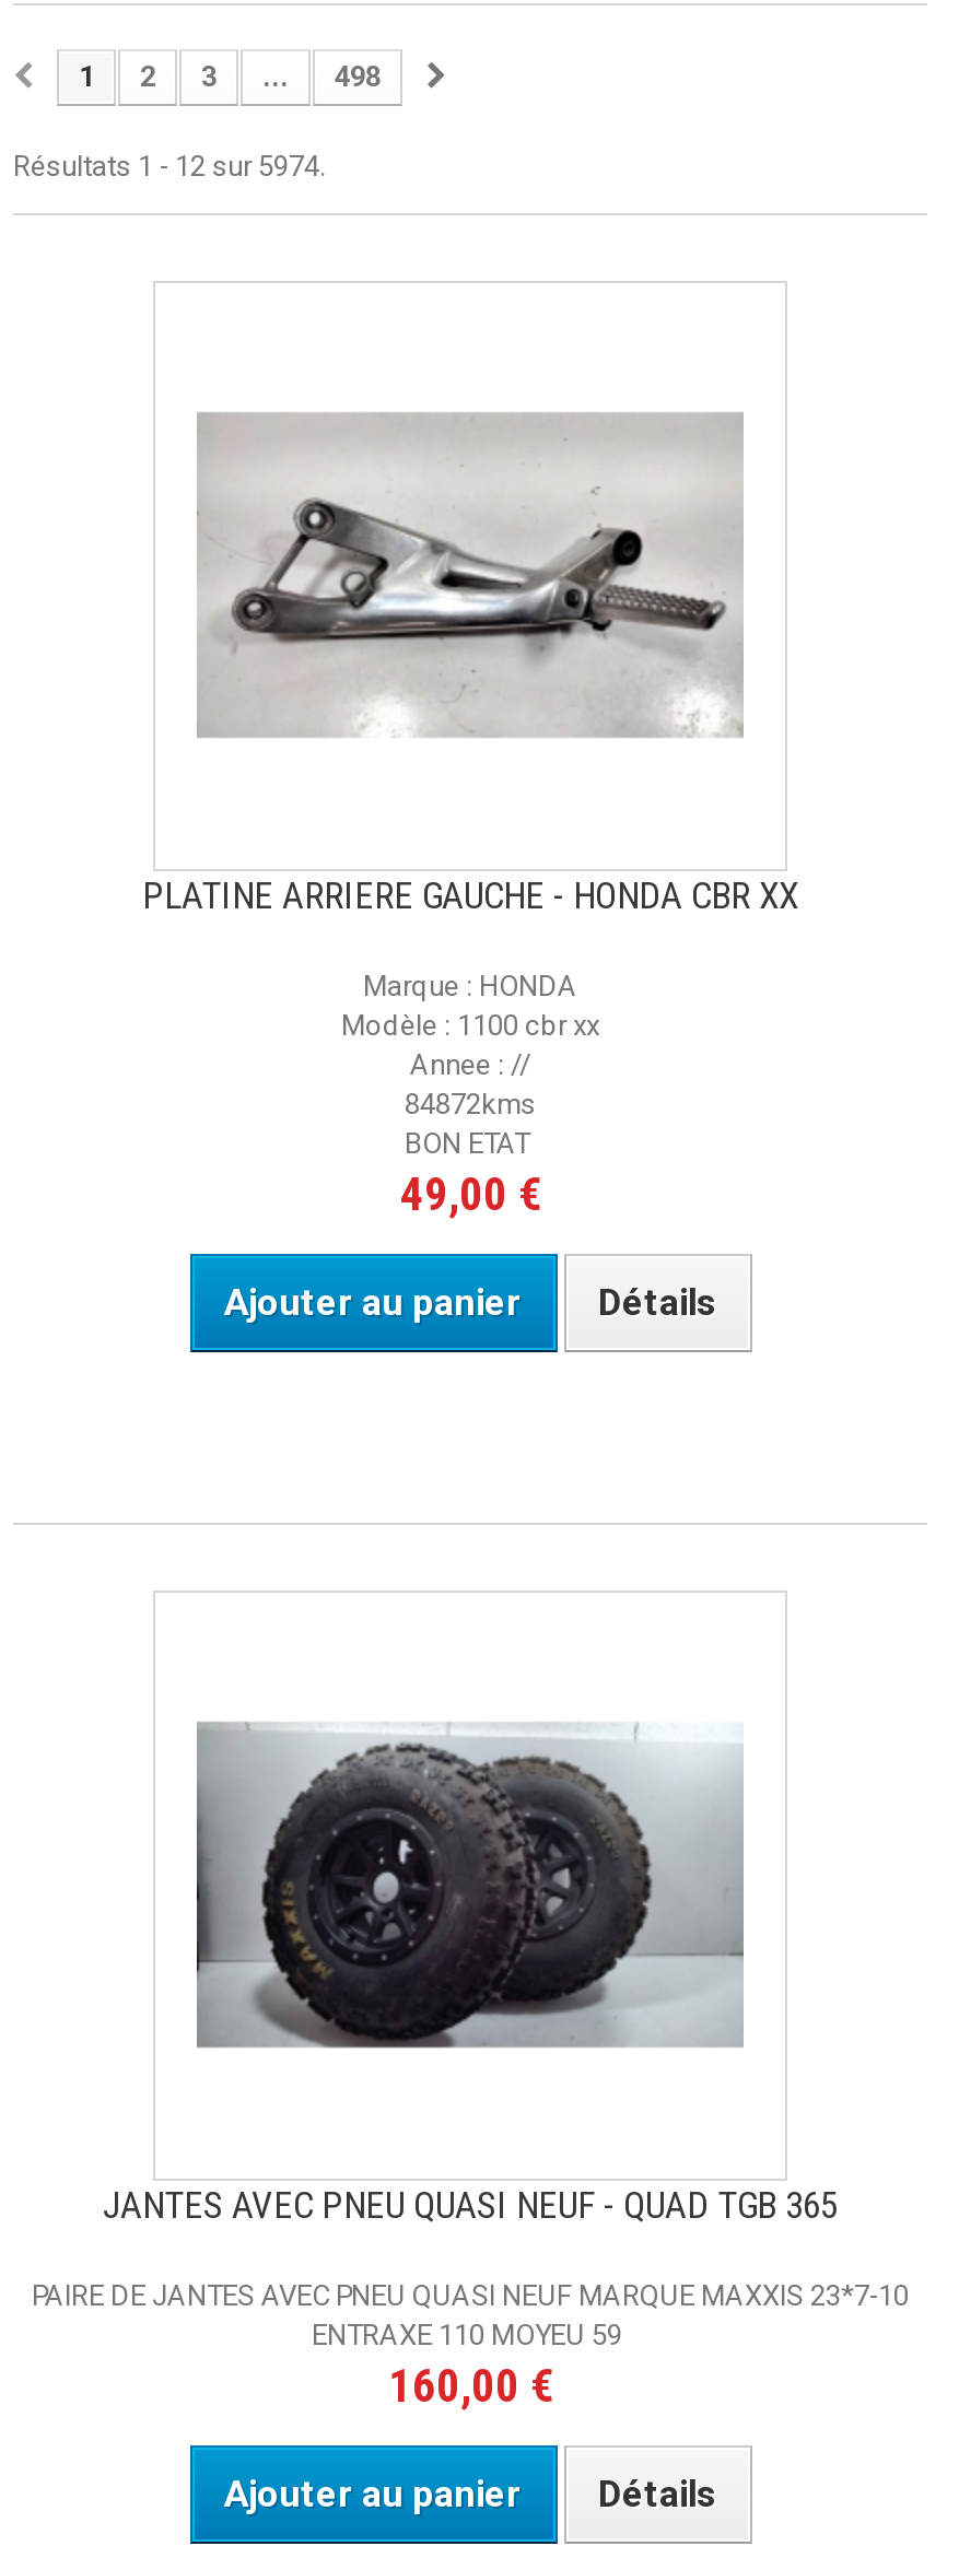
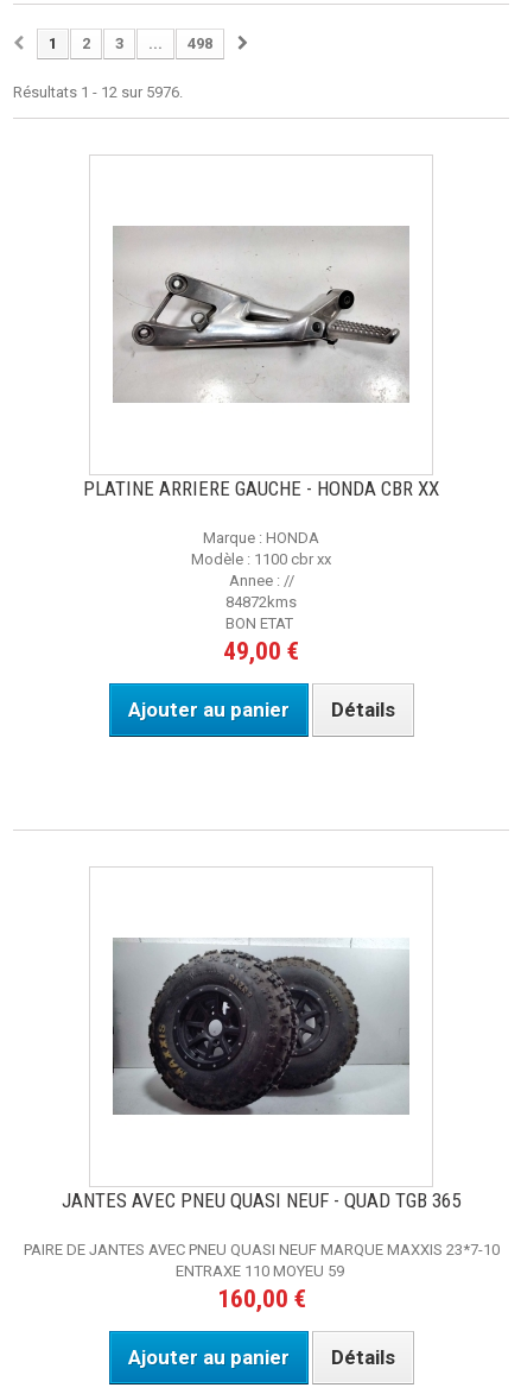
- Résultats 1 - 12 sur 5974.
+ Résultats 1 - 12 sur 5976.
